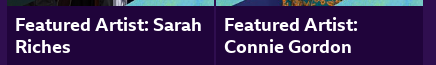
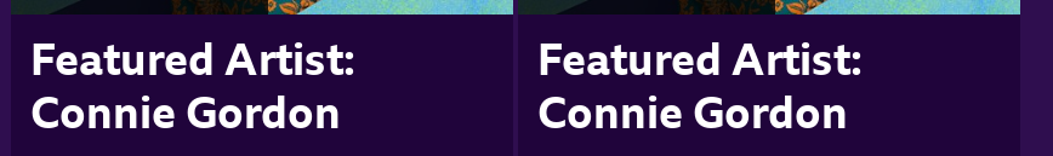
- Featured Artist: Sarah
- Riches
+ Featured Artist:
+ Connie Gordon
